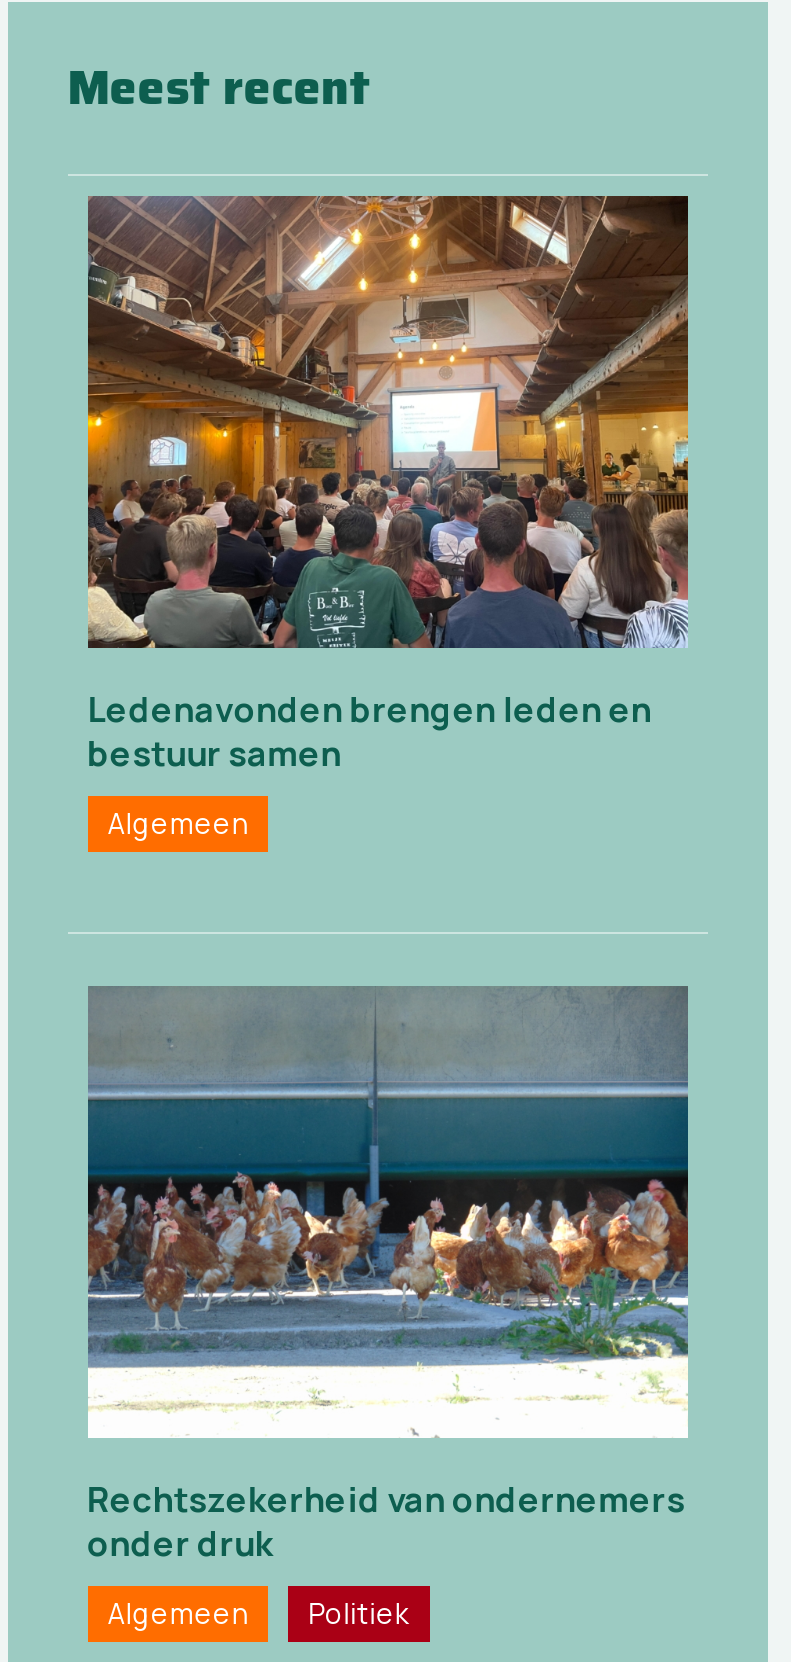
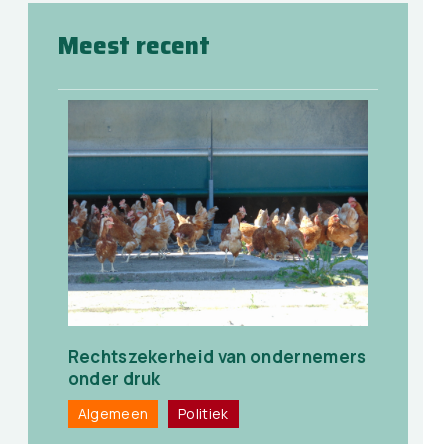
- [image]
- Ledenavonden brengen leden en
- bestuur samen
- Algemeen
